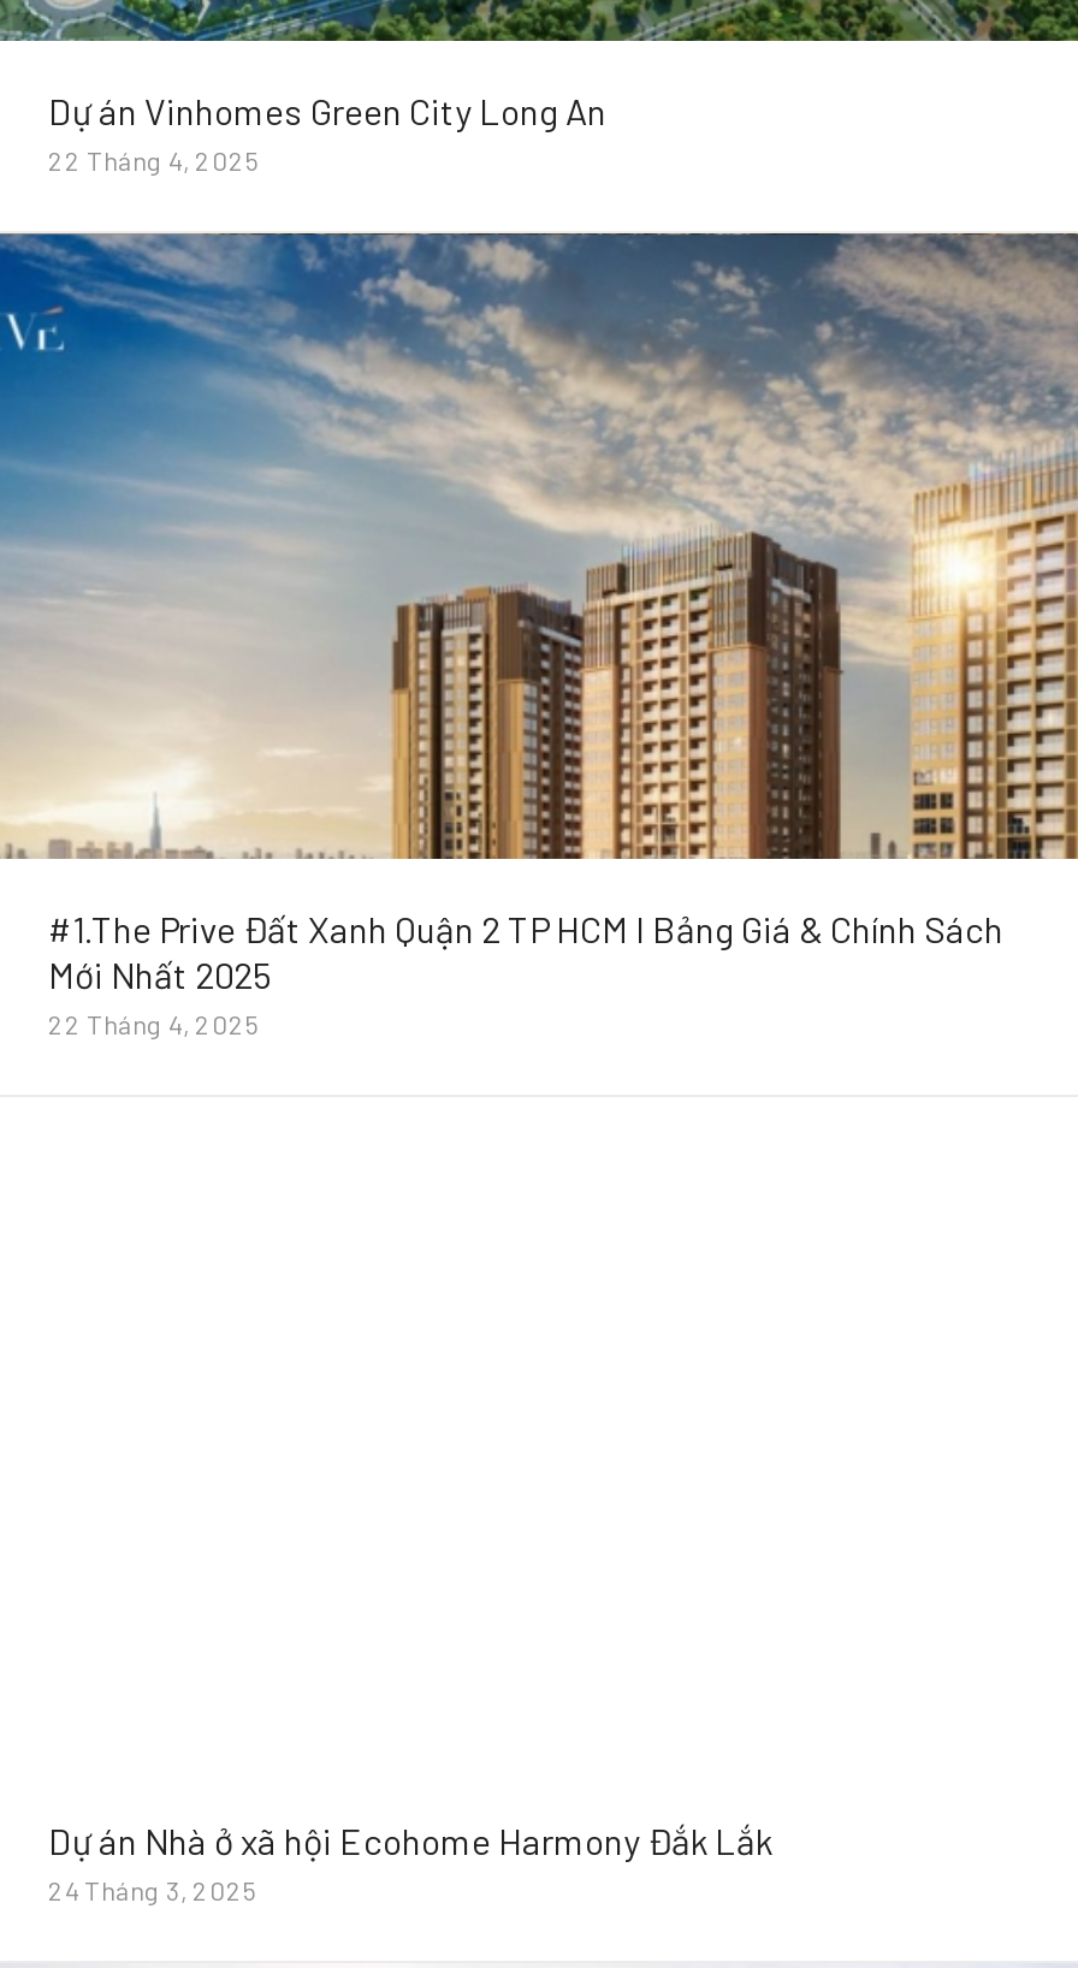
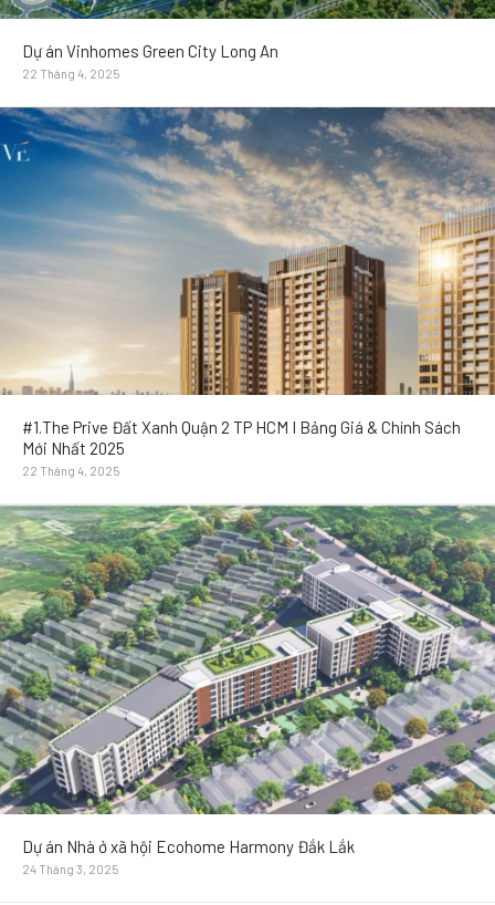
+ [image]
